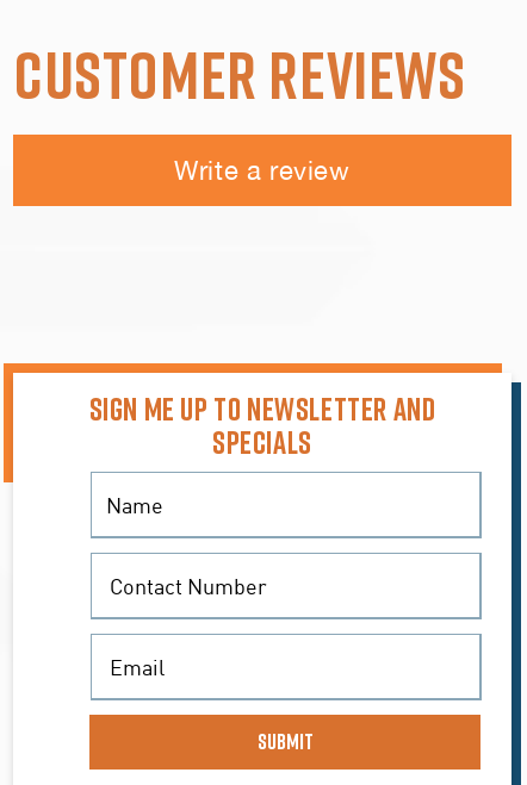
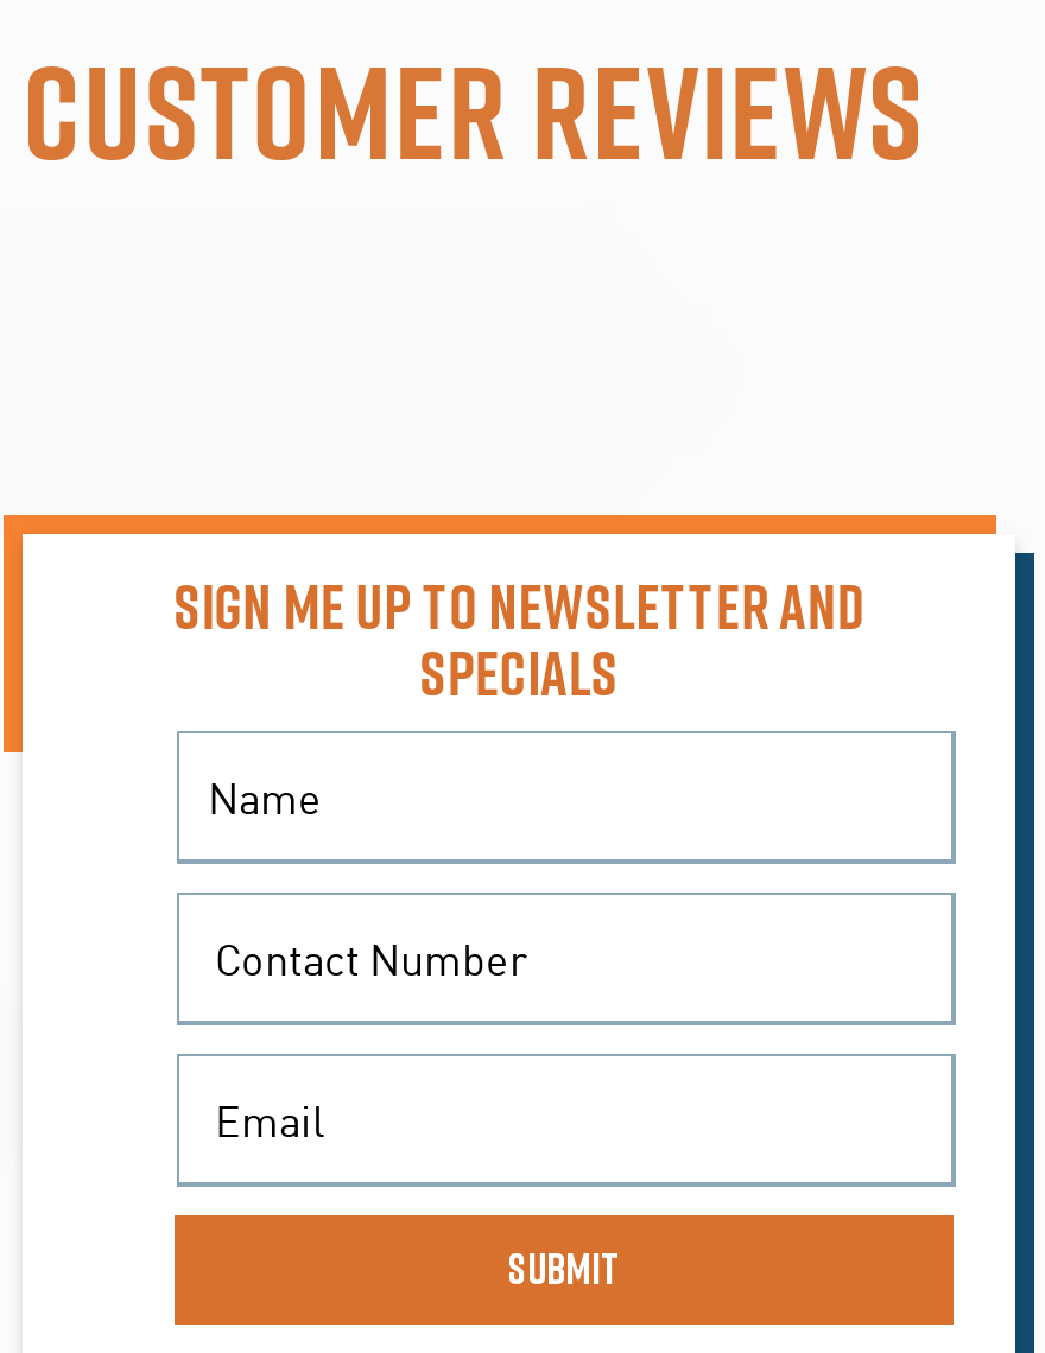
- Write a review
